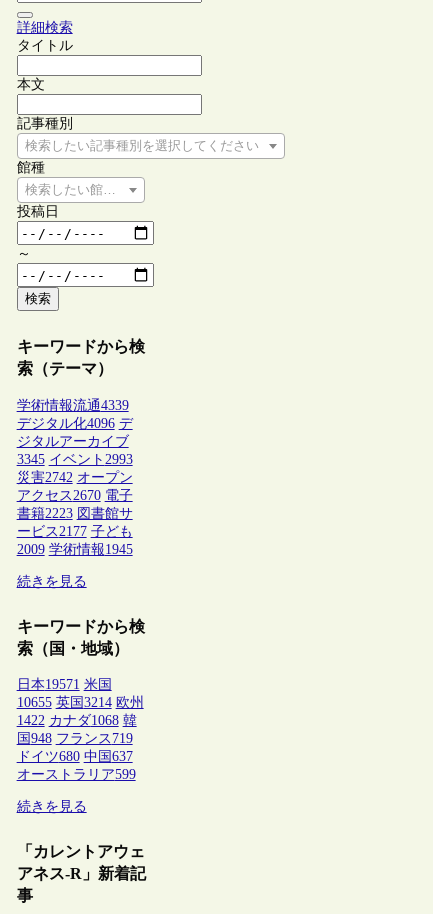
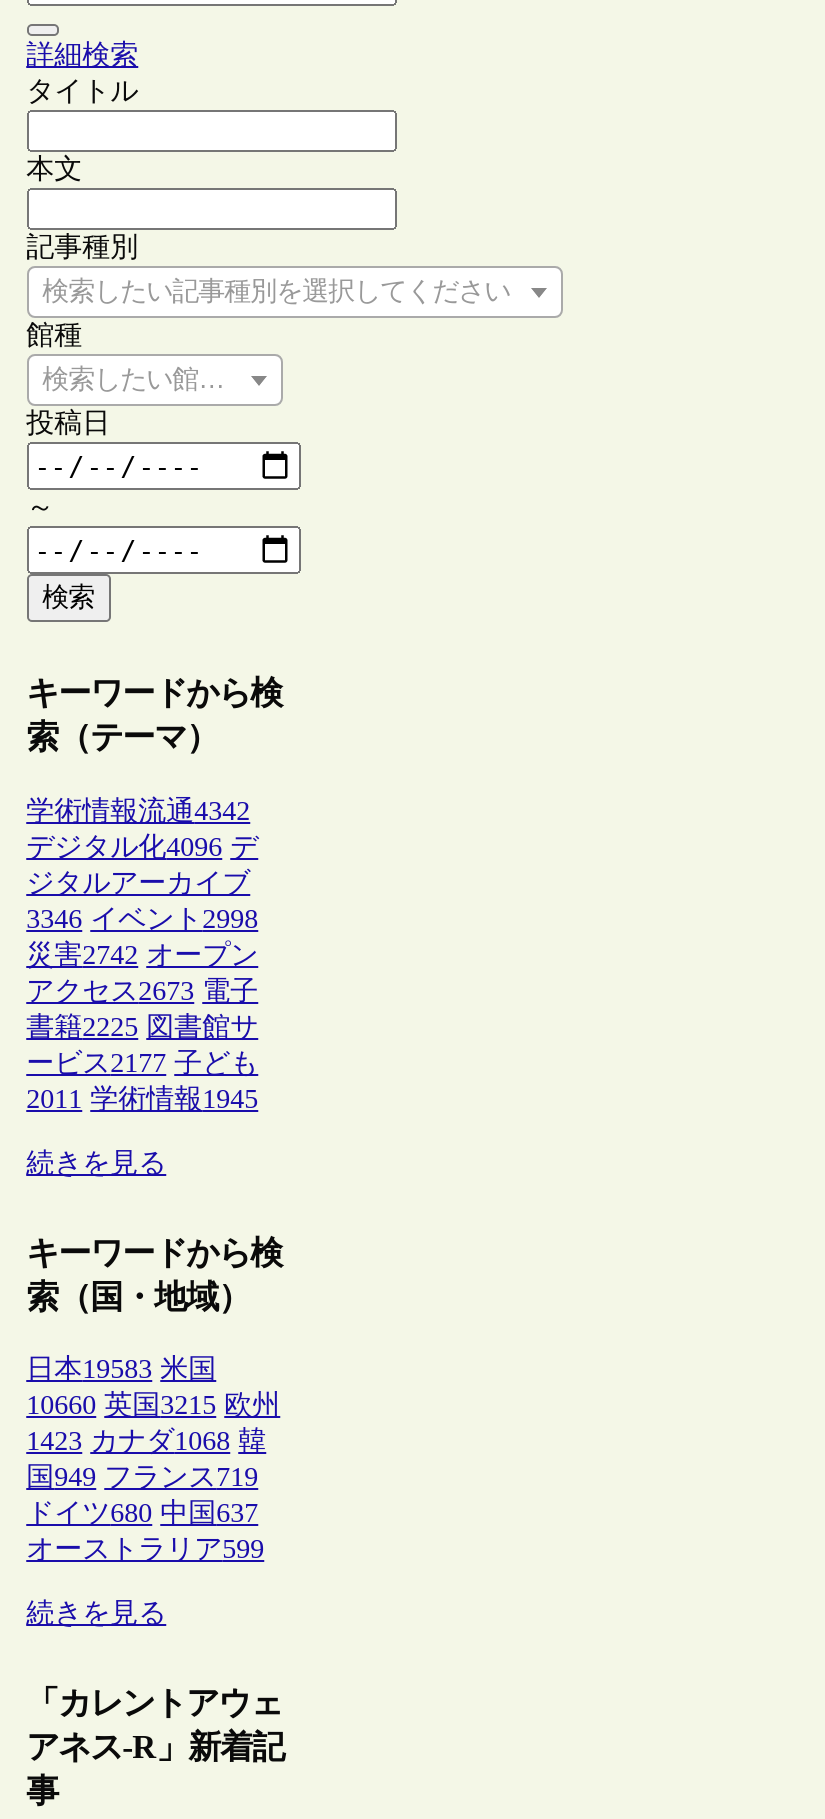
- 学術情報流通4339
+ 学術情報流通4342

- 3345 イベント2993
+ 3346 イベント2998

- アクセス2670 電子
+ アクセス2673 電子

- 書籍2223 図書館サ
+ 書籍2225 図書館サ

- 2009 学術情報1945
+ 2011 学術情報1945

- 日本19571 米国
+ 日本19583 米国

- 10655 英国3214 欧州
+ 10660 英国3215 欧州

- 1422 カナダ1068 韓
+ 1423 カナダ1068 韓

- 国948 フランス719
+ 国949 フランス719
